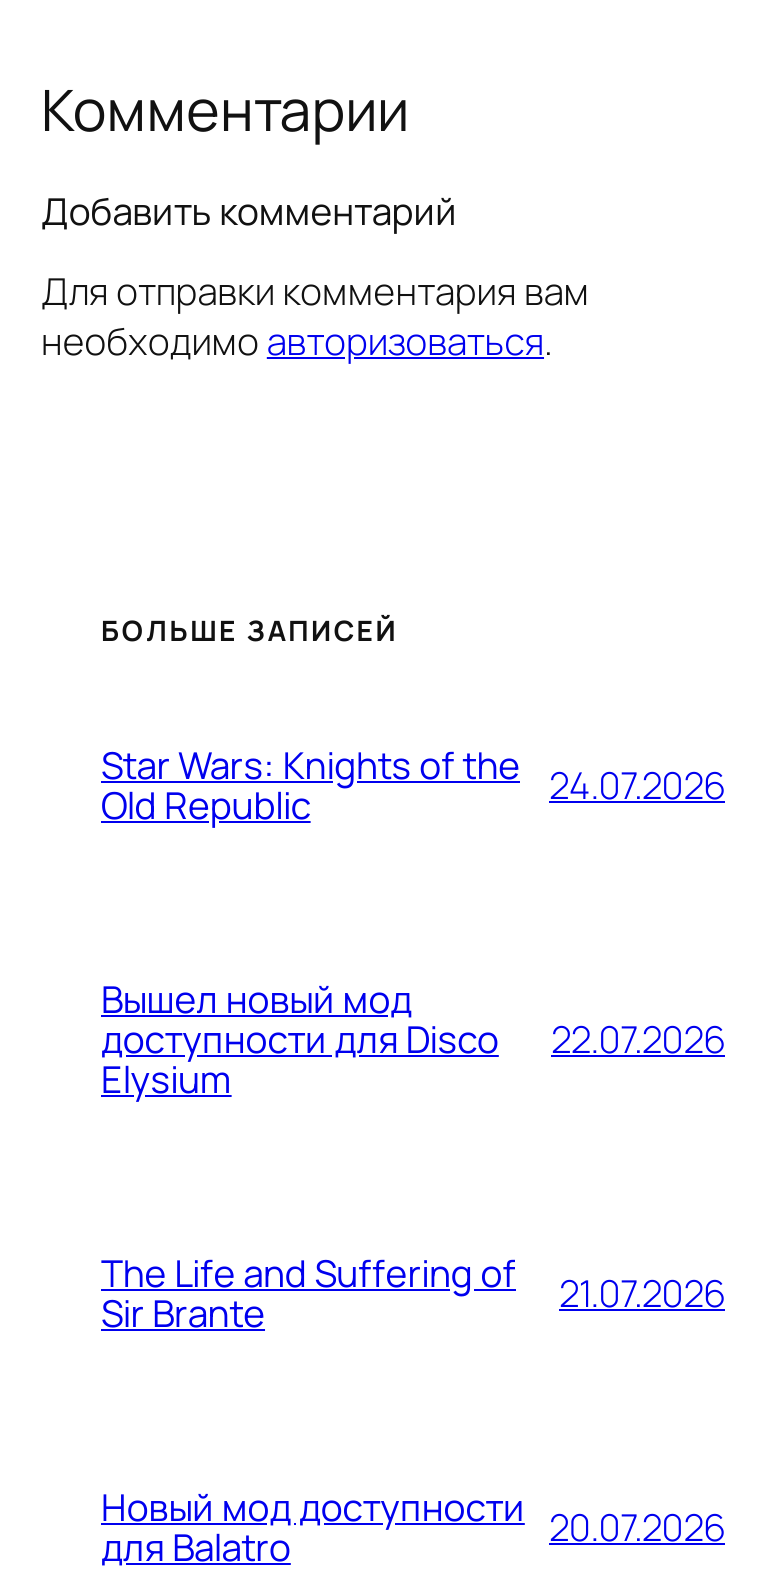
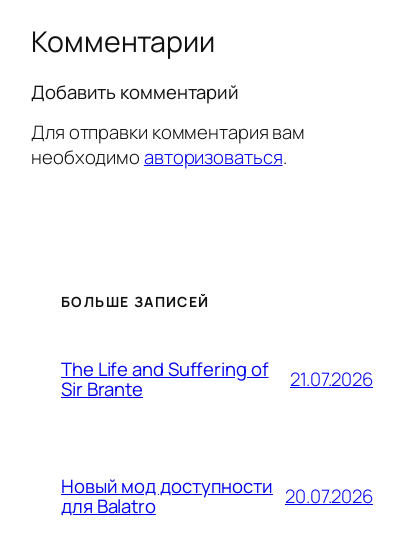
- Star Wars: Knights of the
- Old Republic
- 24.07.2026

- Вышел новый мод
- доступности для Disco
- Elysium

- 22.07.2026
